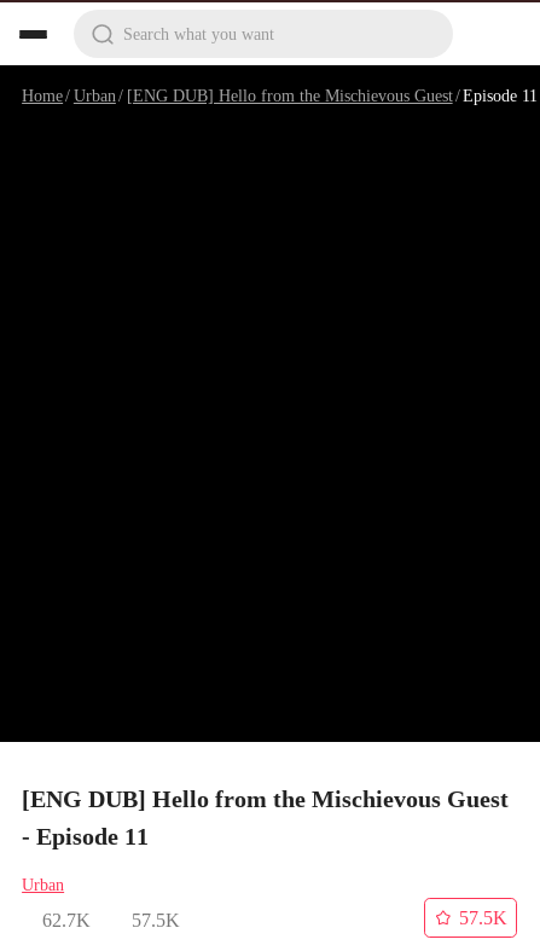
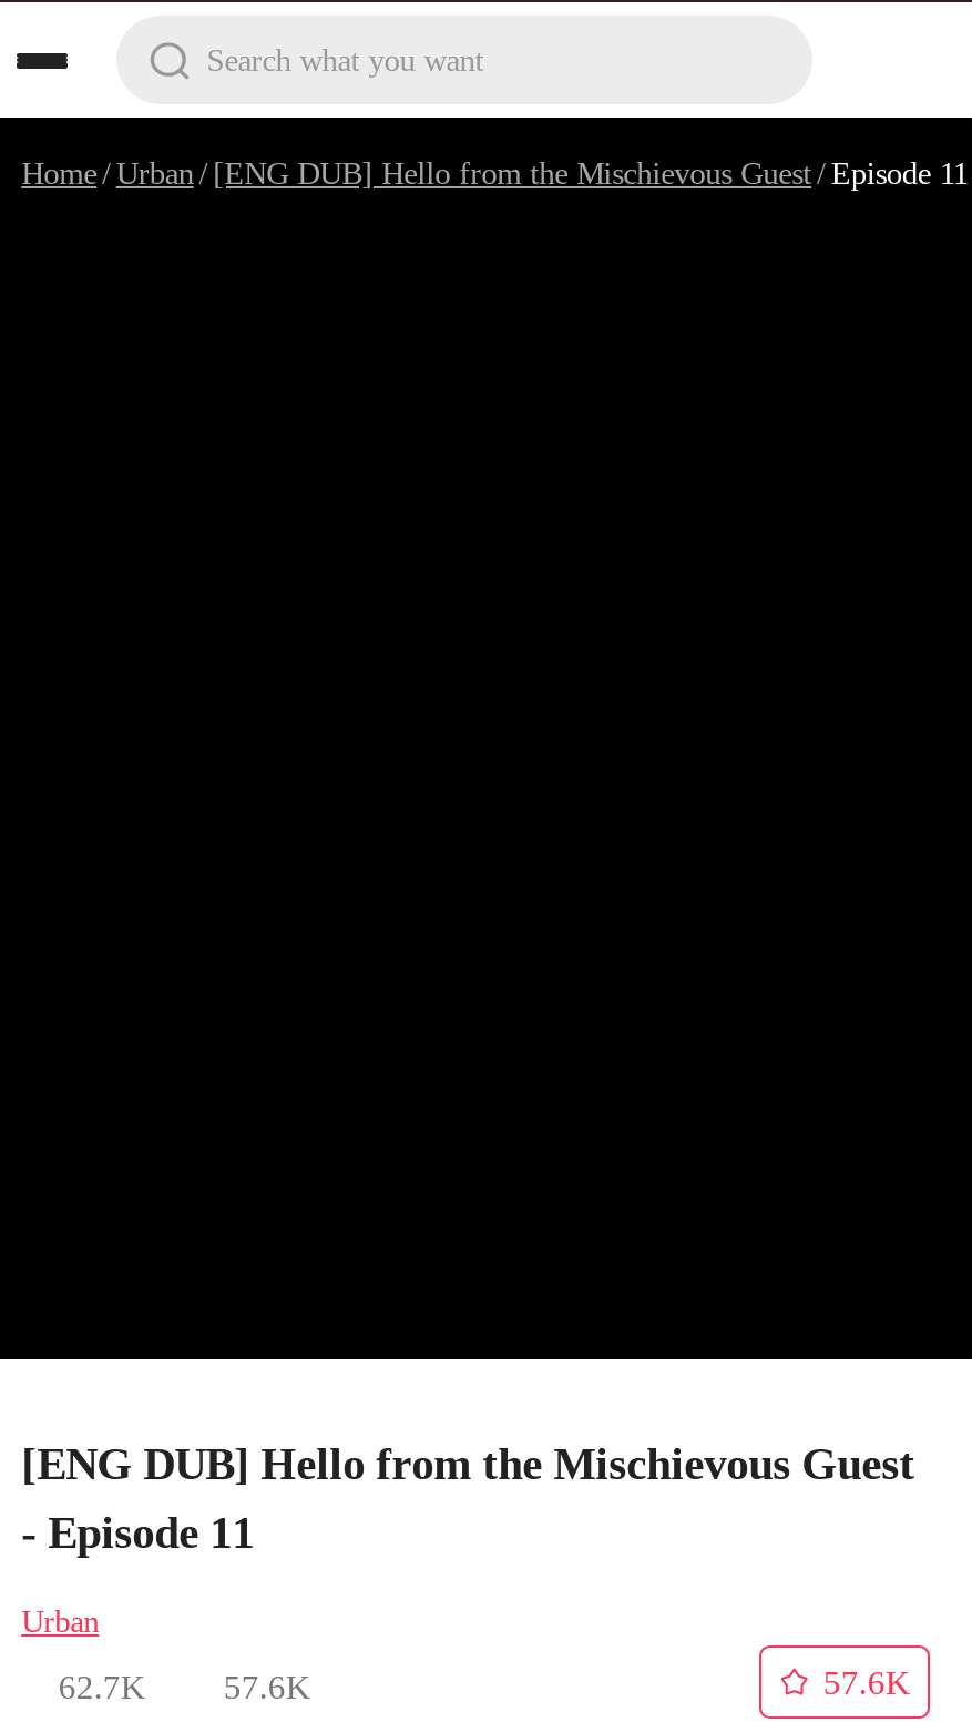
- 57.5K
- 57.5K
+ 57.6K
+ 57.6K
